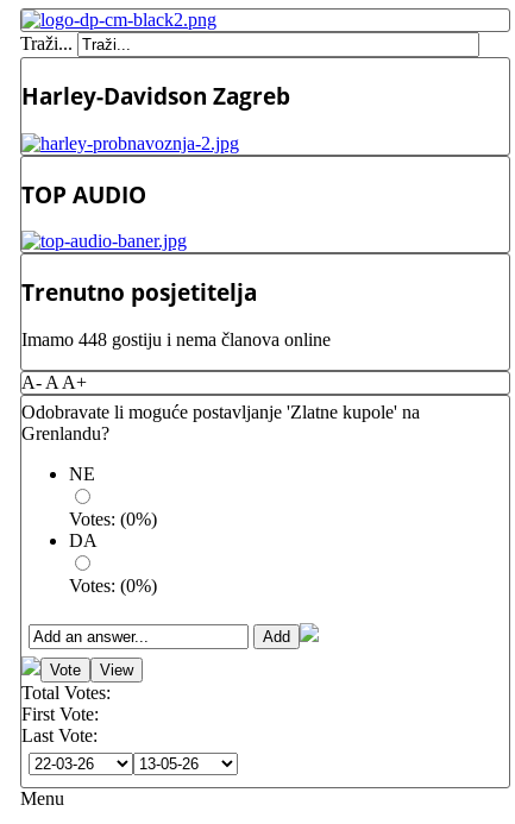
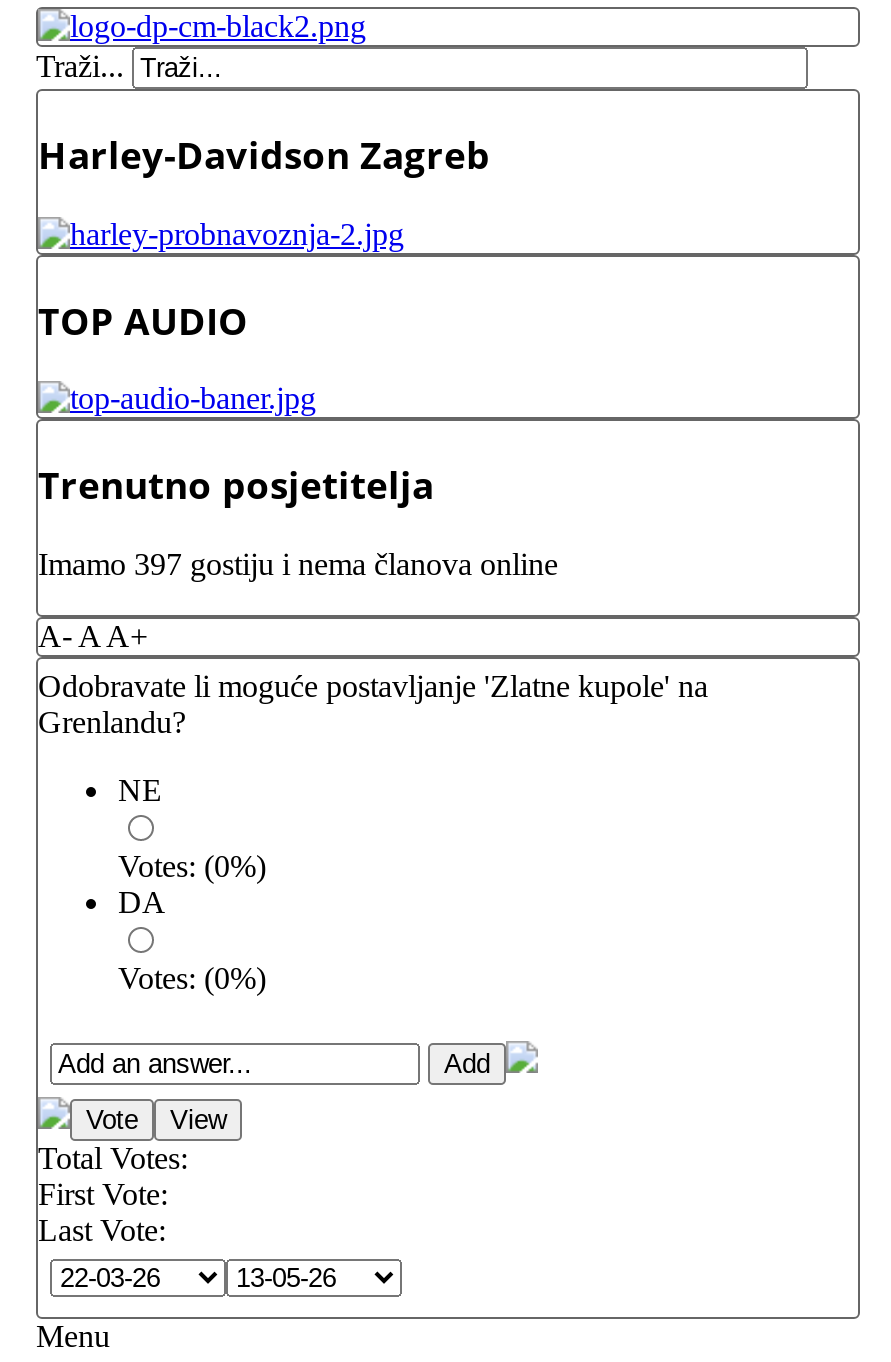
- Imamo 448 gostiju i nema članova online
+ Imamo 397 gostiju i nema članova online
